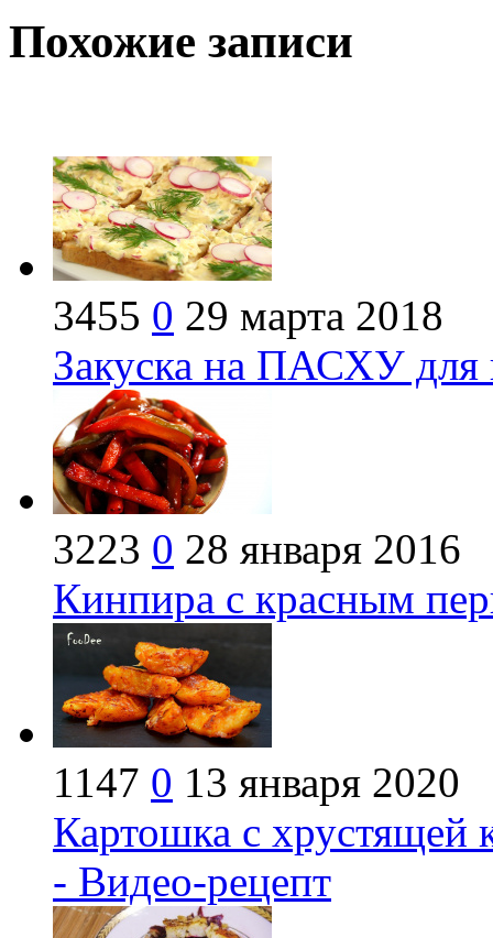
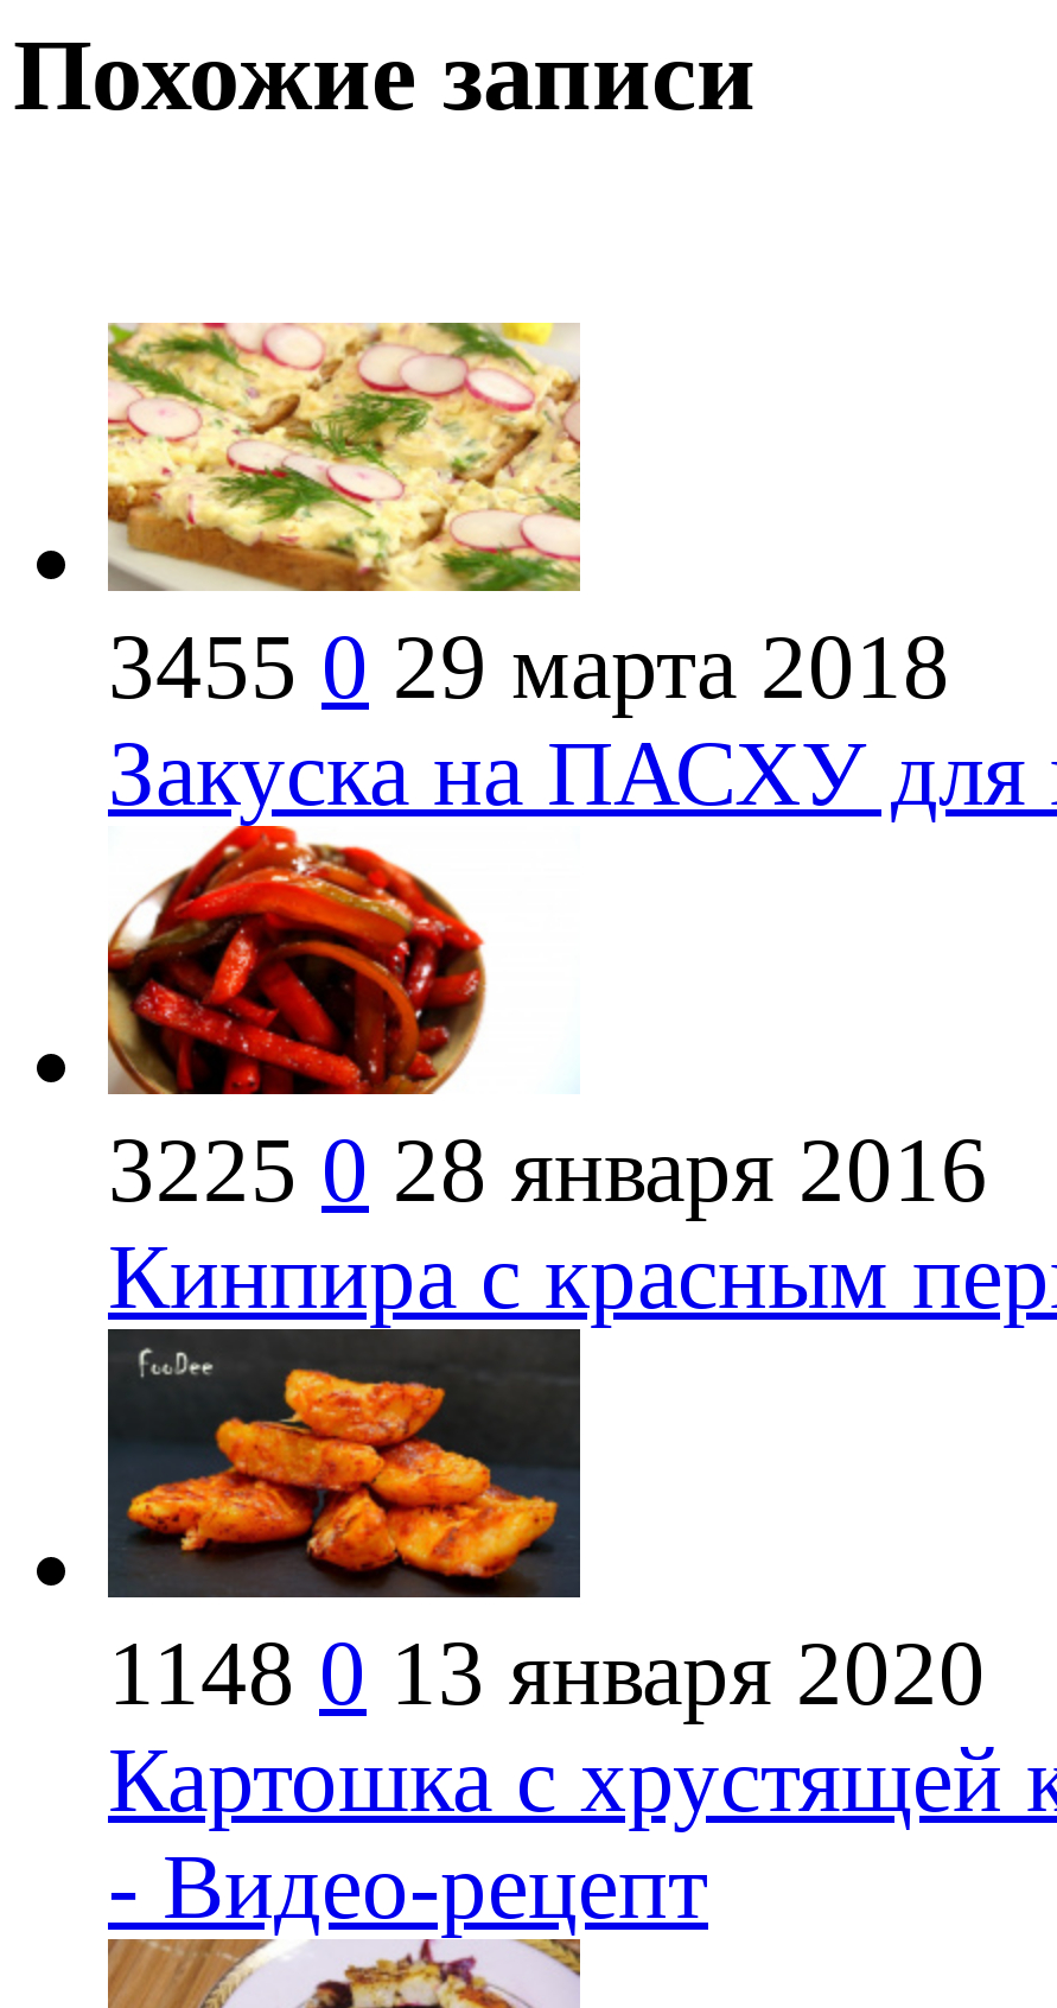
- 3223 0 28 января 2016
+ 3225 0 28 января 2016

- 1147 0 13 января 2020
+ 1148 0 13 января 2020
